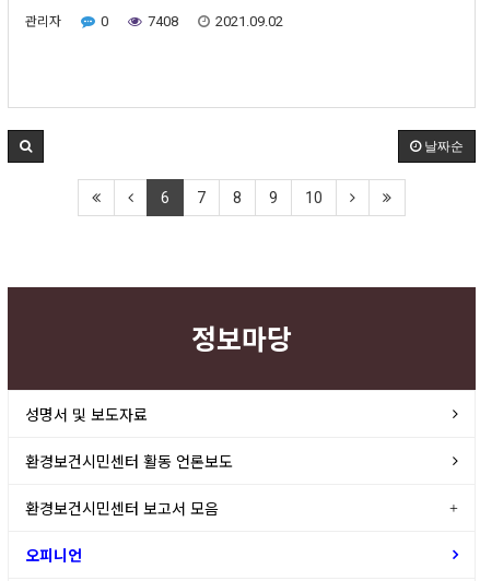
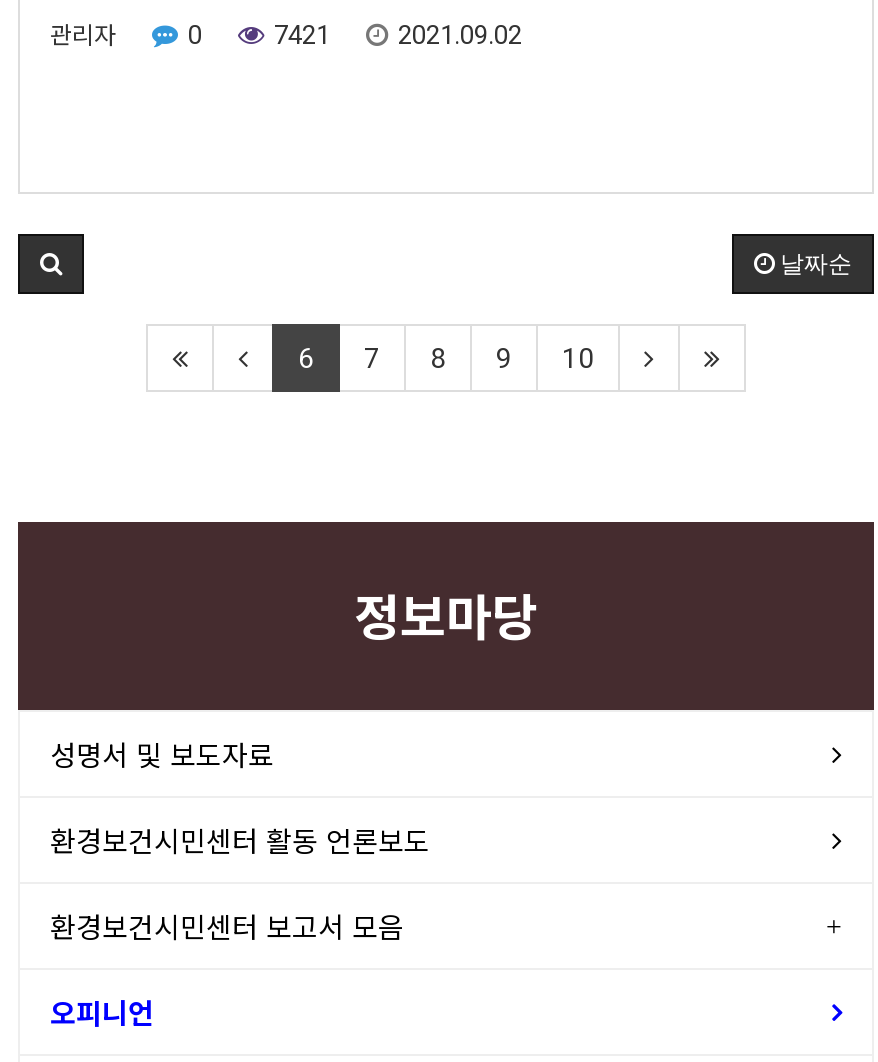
- 7408 2021.09.02
+ 7421 2021.09.02
